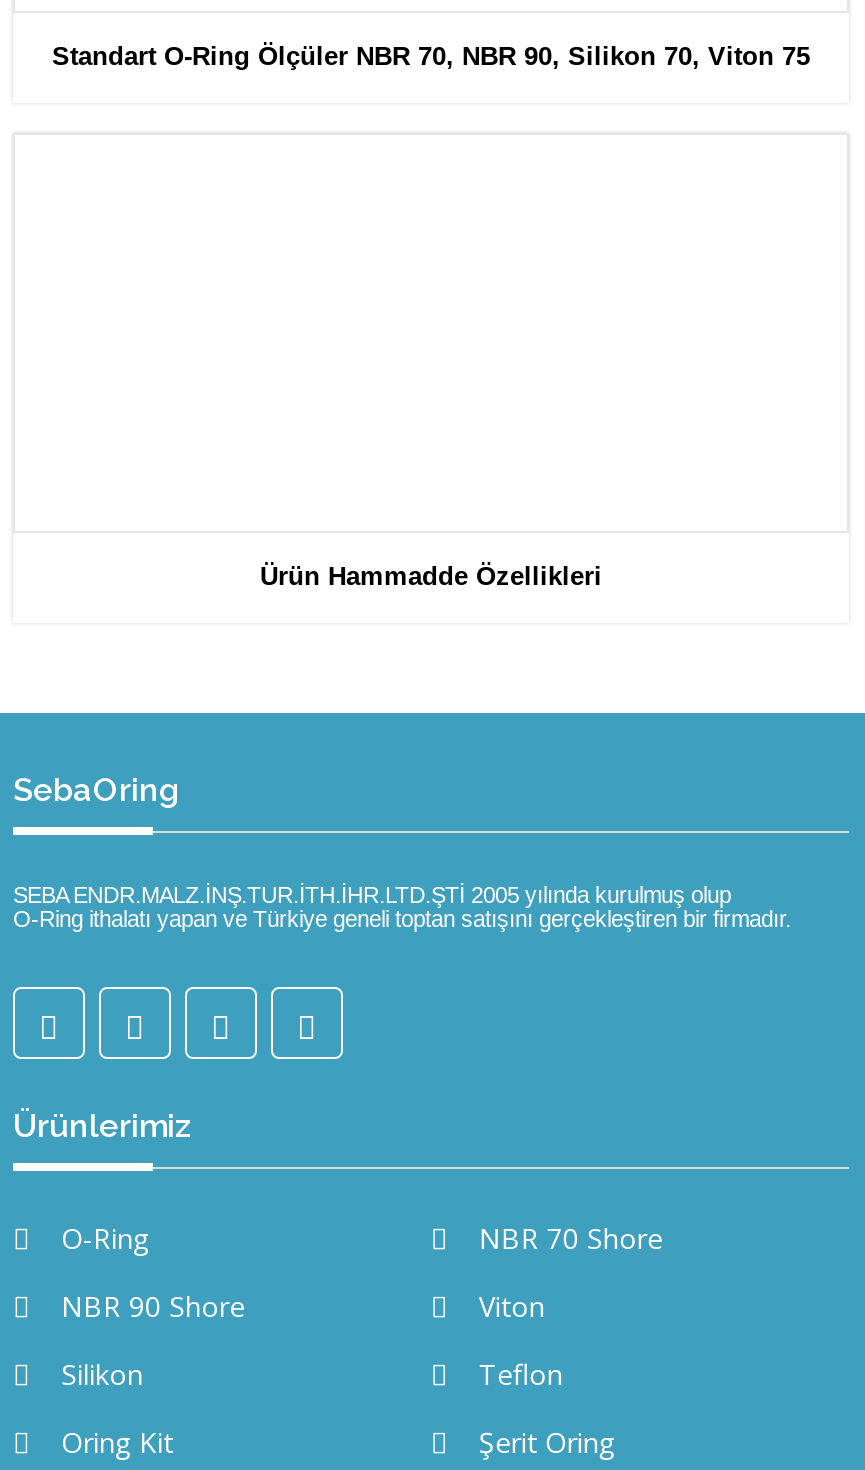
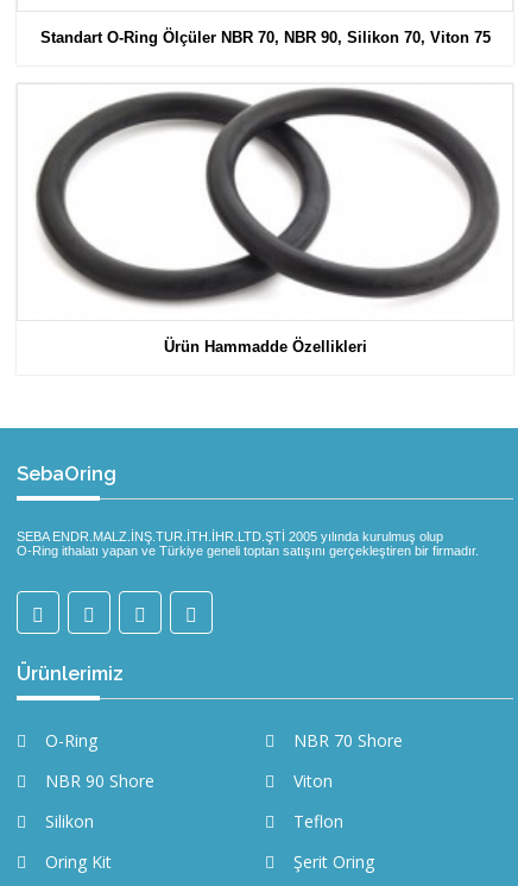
+ [image]
